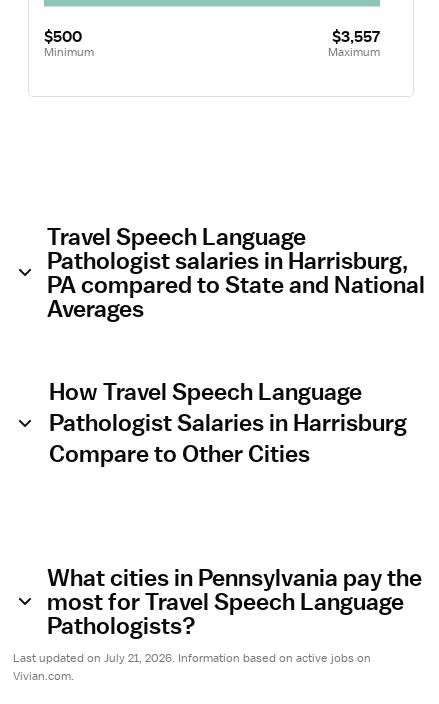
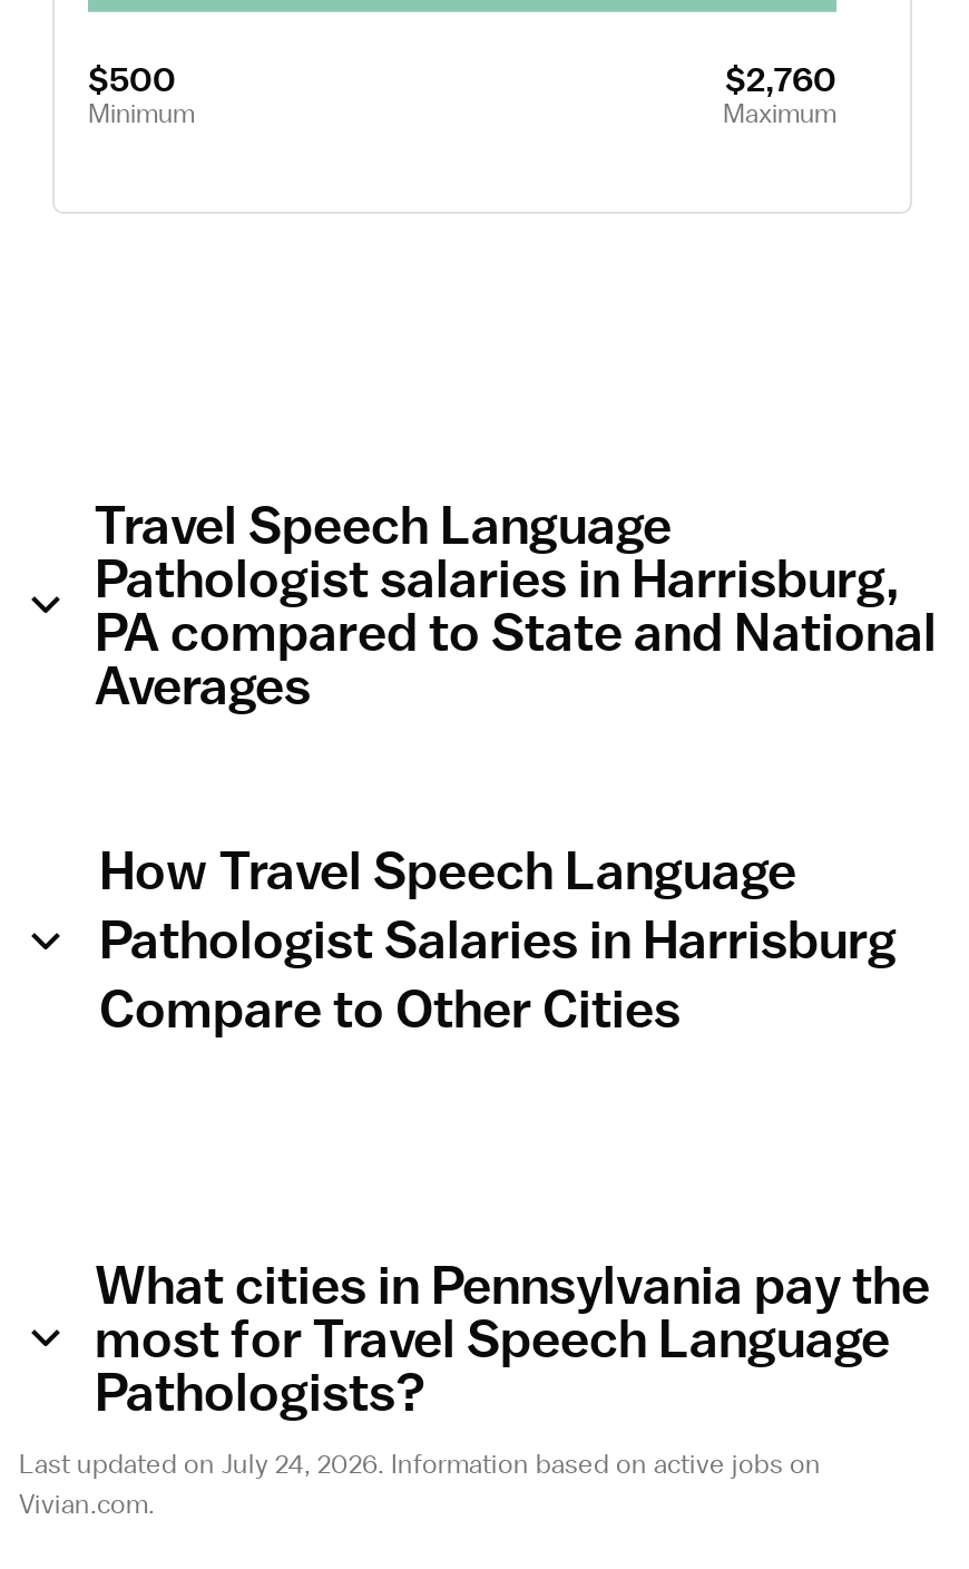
- $3,557
+ $2,760

- Last updated on July 21, 2026. Information based on active jobs on
+ Last updated on July 24, 2026. Information based on active jobs on
